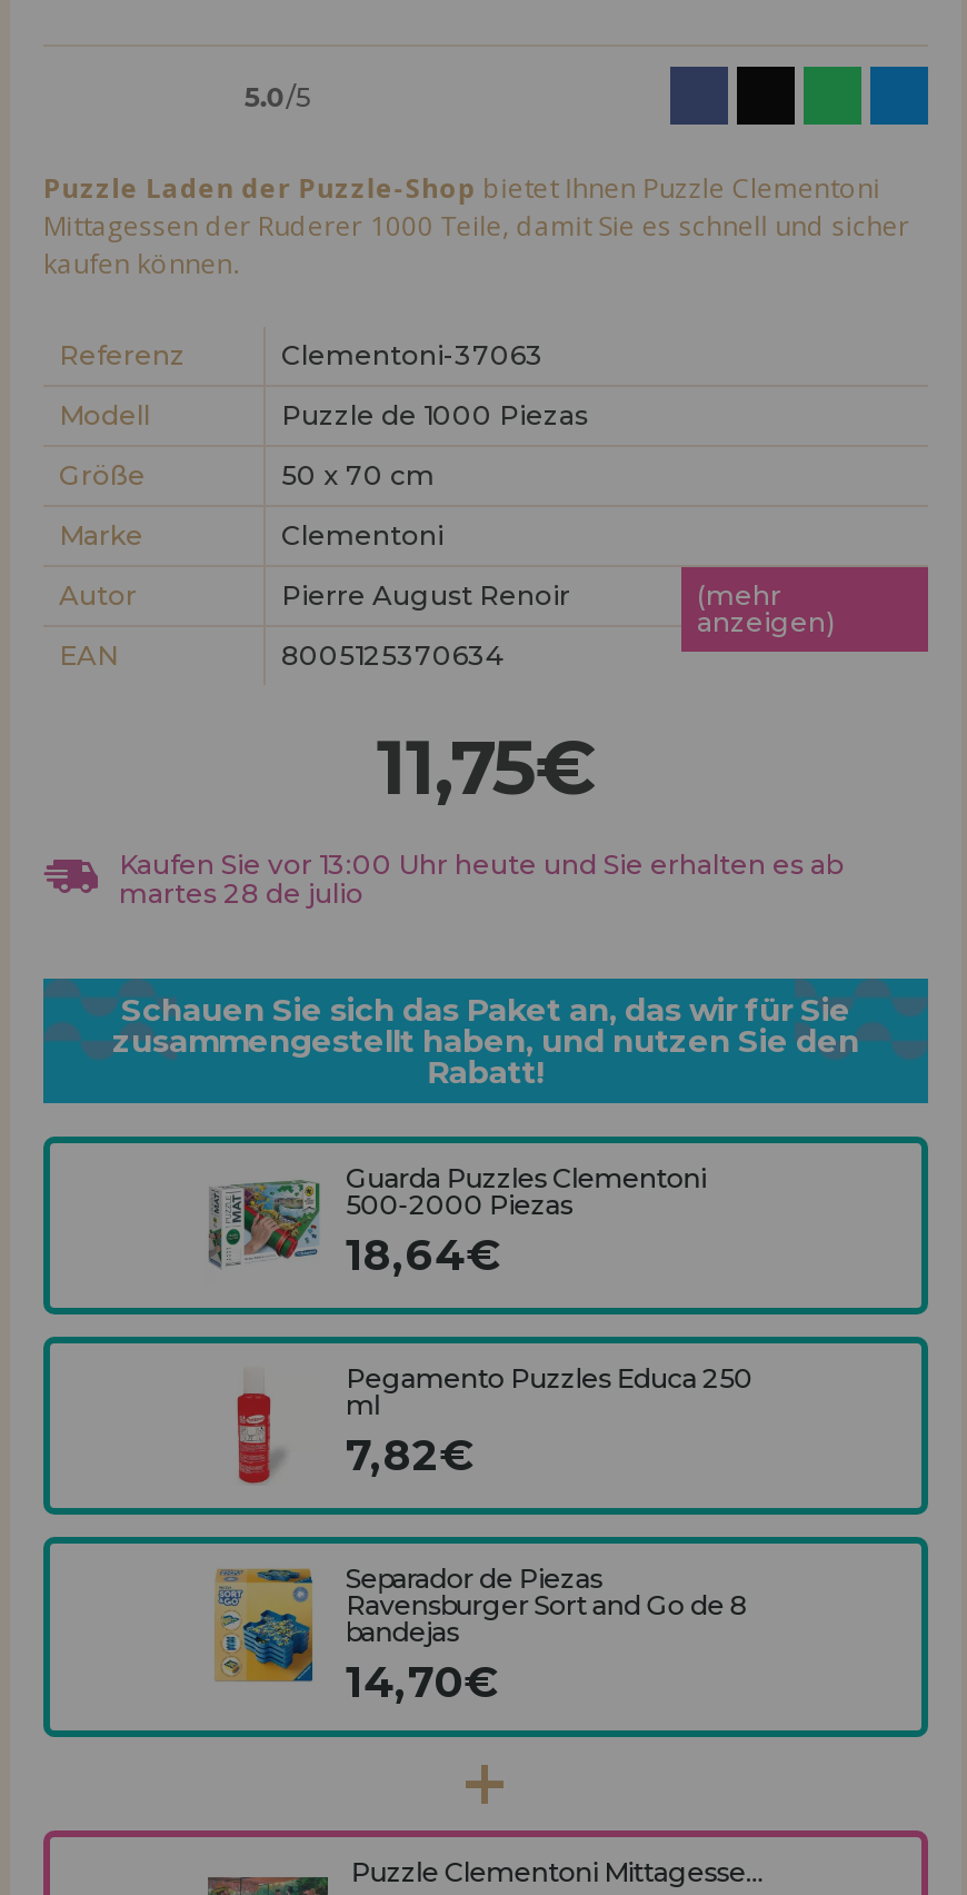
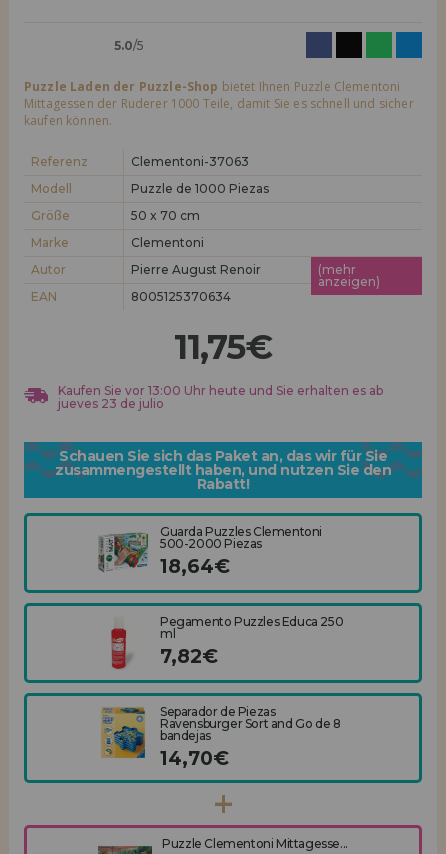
- martes 28 de julio
+ jueves 23 de julio
